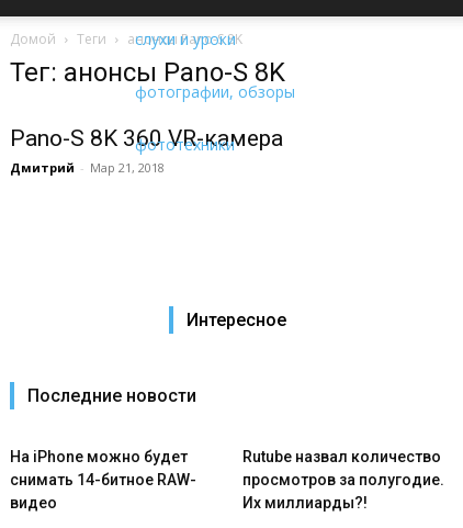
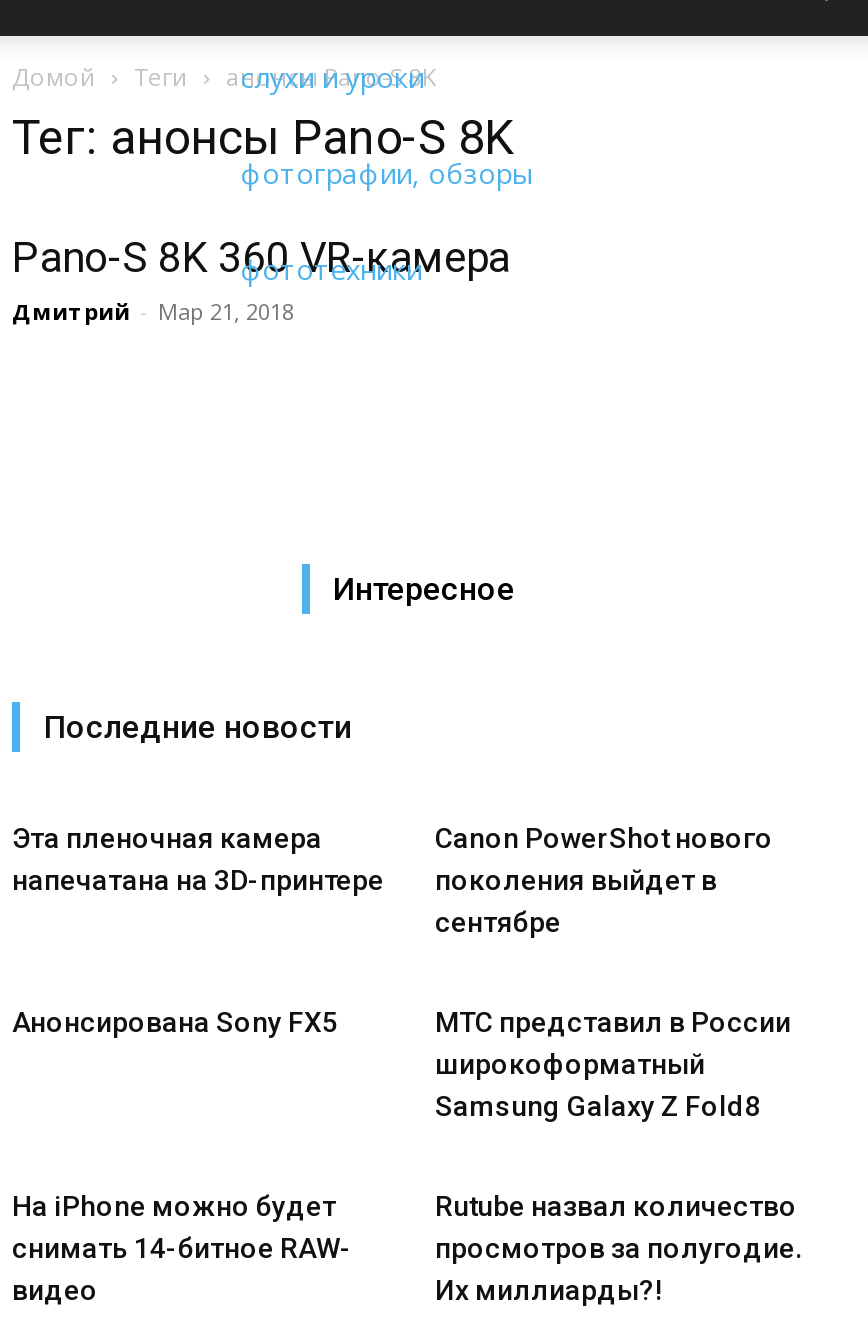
+ Эта пленочная камера
+ напечатана на 3D-принтере

+ Canon PowerShot нового
+ поколения выйдет в
+ сентябре
+ Анонсирована Sony FX5
+ МТС представил в России
+ широкоформатный
+ Samsung Galaxy Z Fold8
